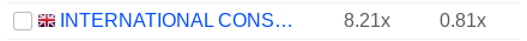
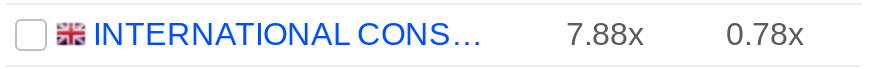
- 8.21x
- 0.81x
+ 7.88x
+ 0.78x
